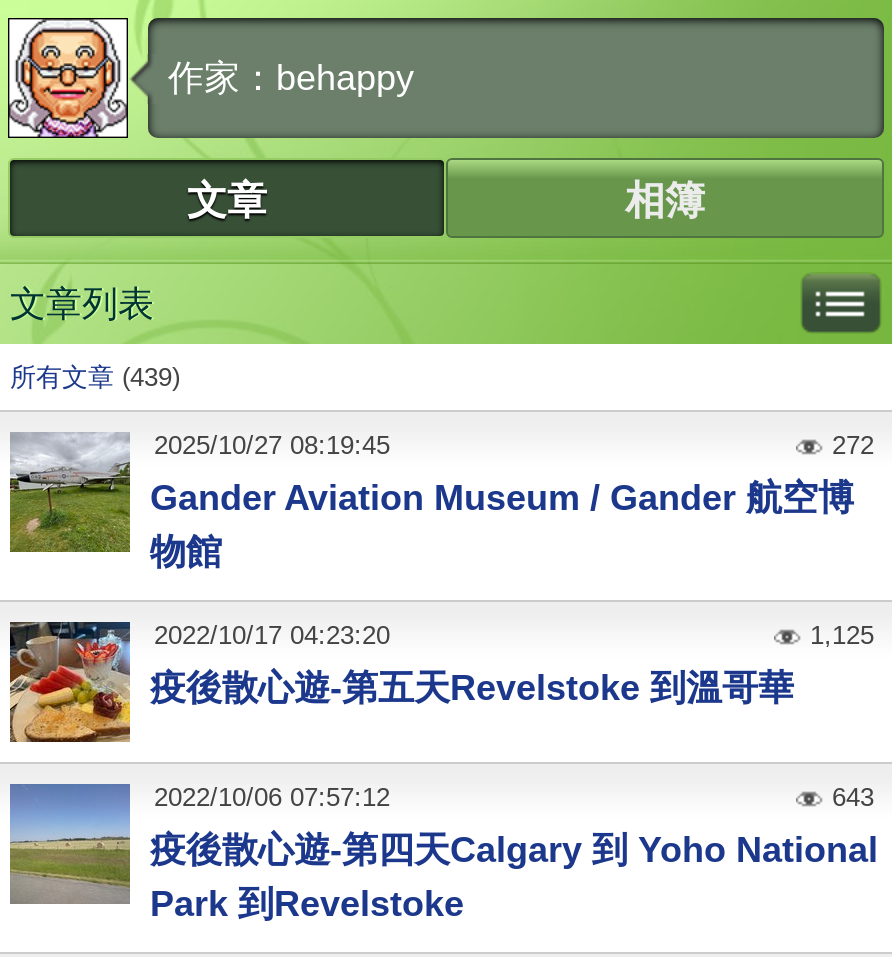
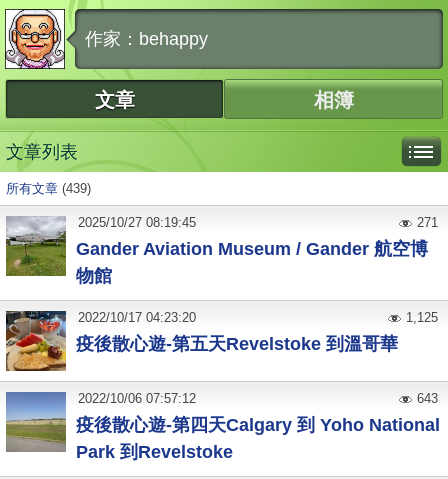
- 272
+ 271
